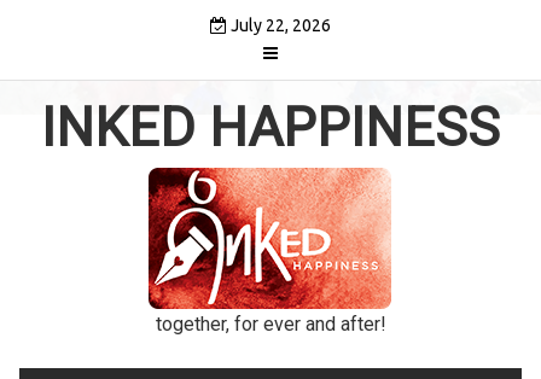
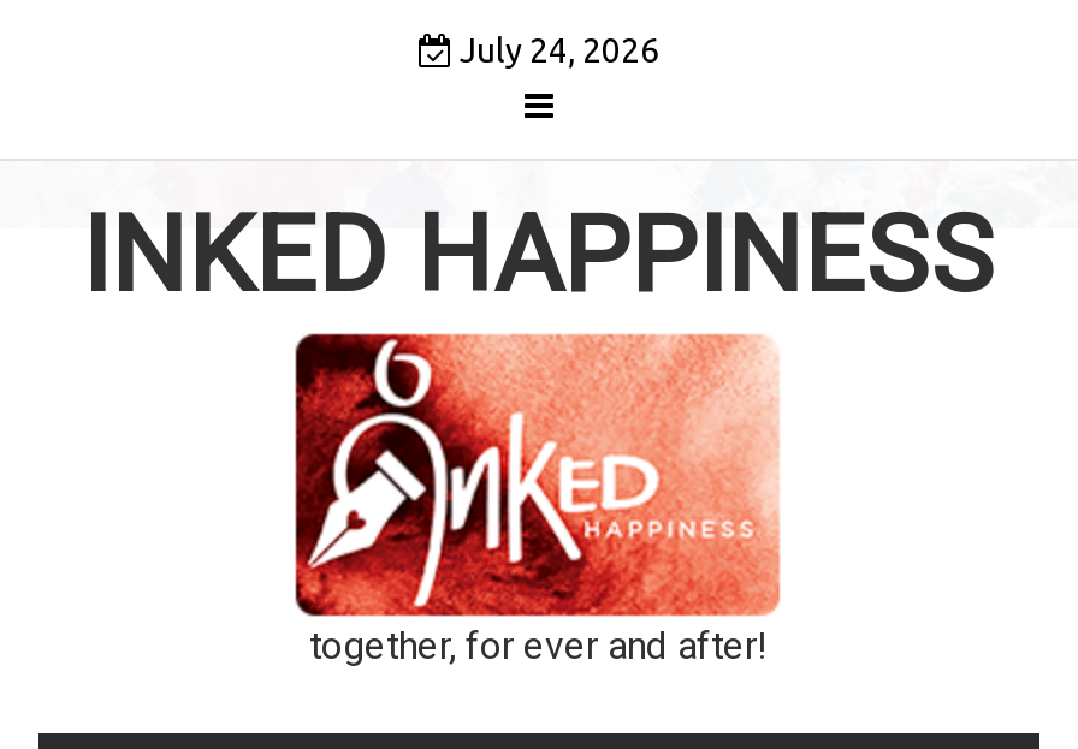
- July 22, 2026
+ July 24, 2026
